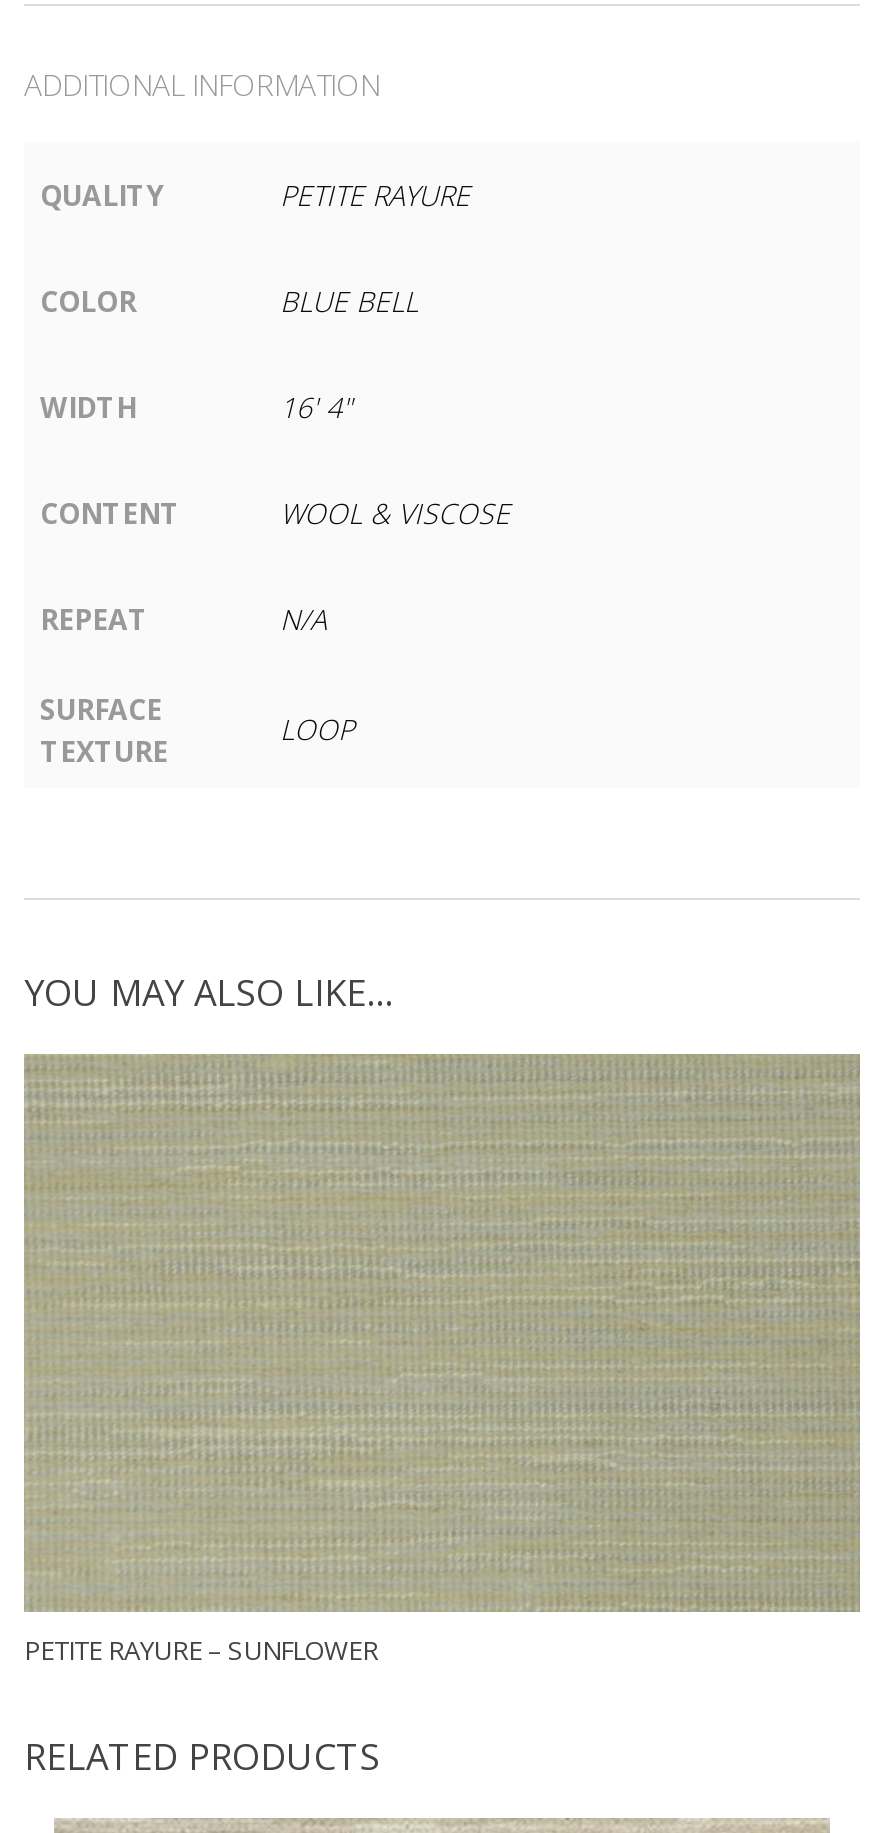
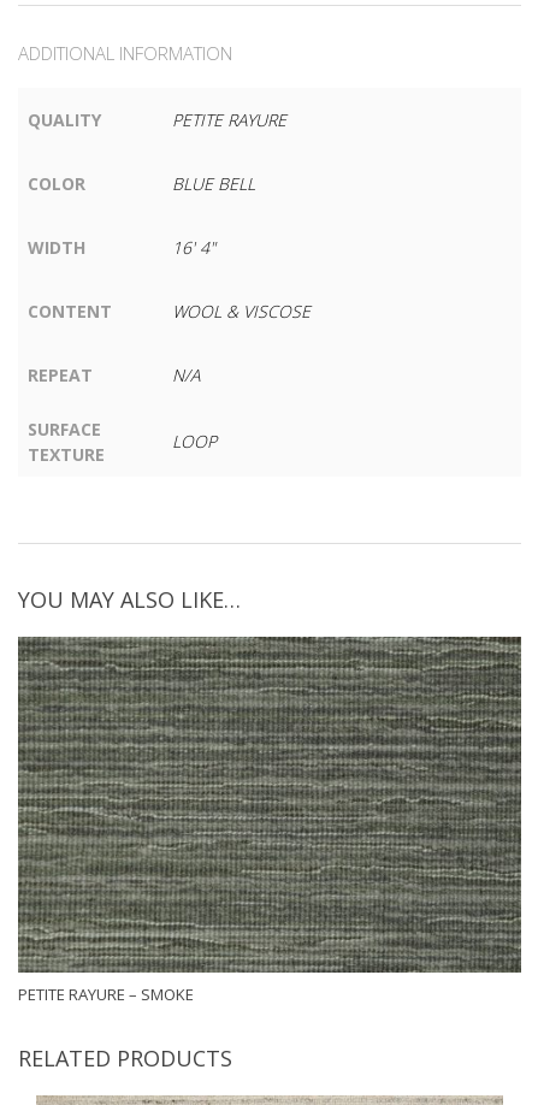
+ [image]

- PETITE RAYURE – SUNFLOWER
+ PETITE RAYURE – SMOKE
